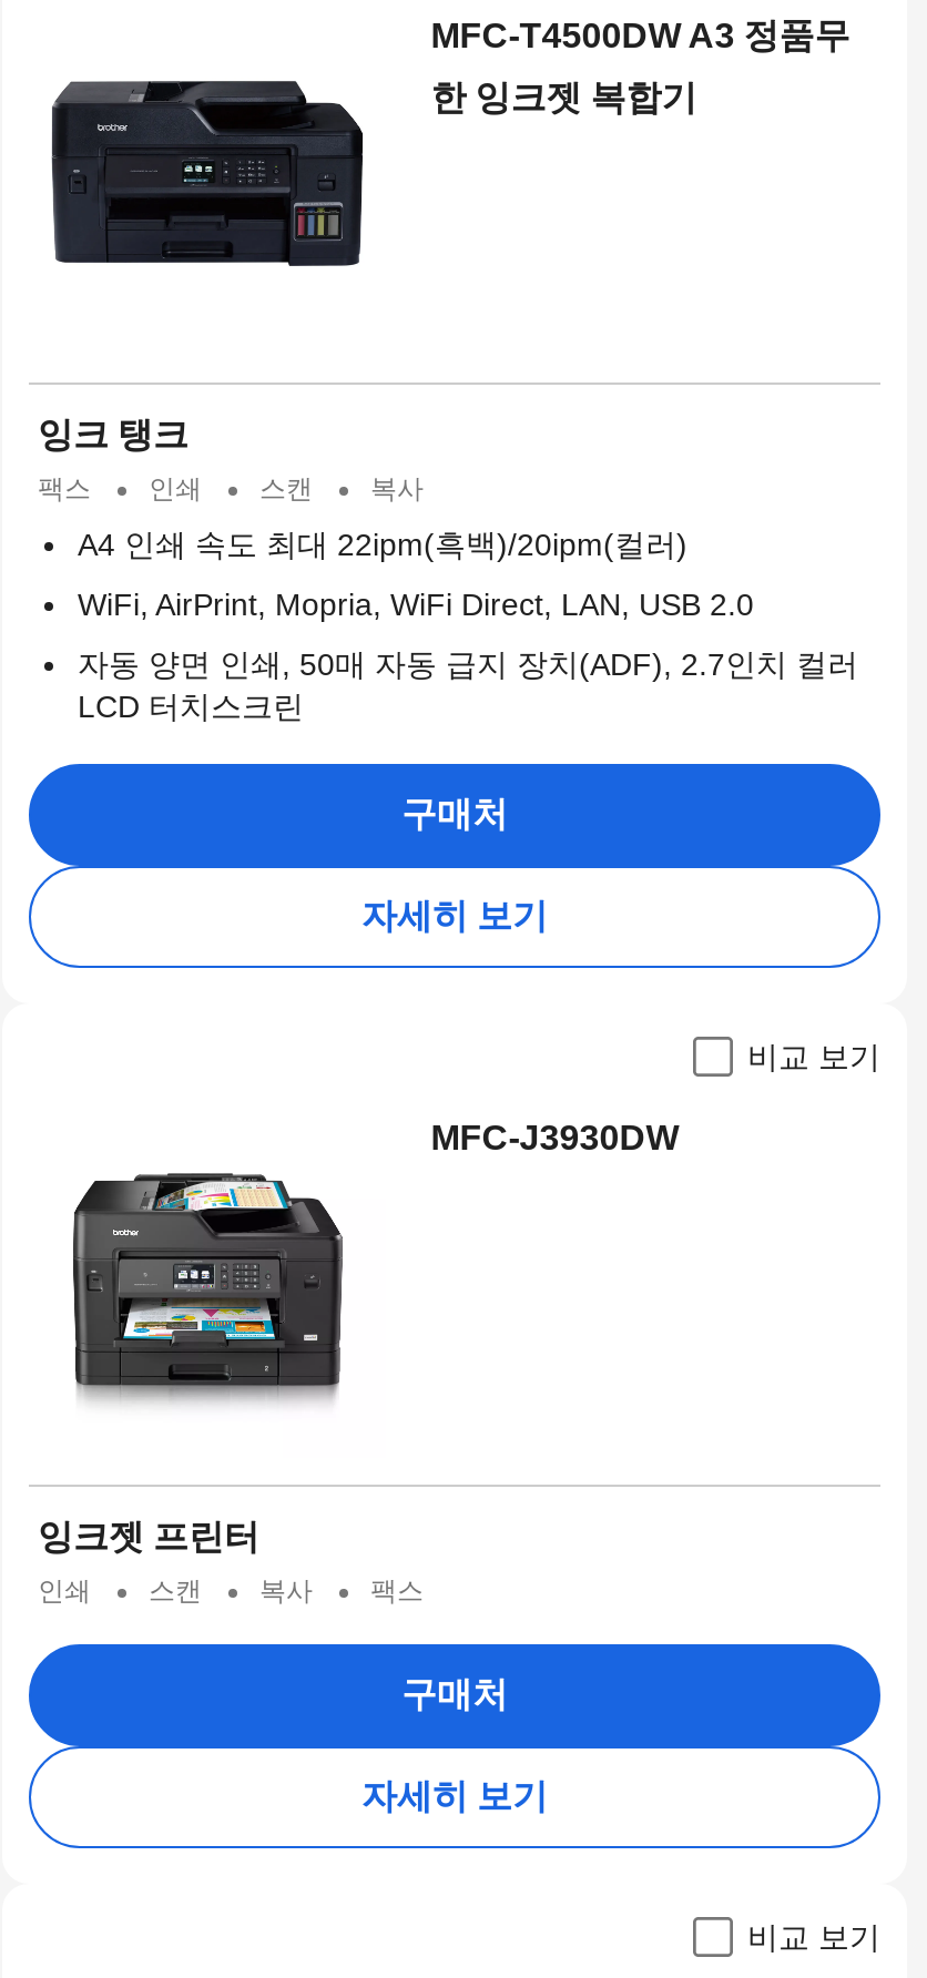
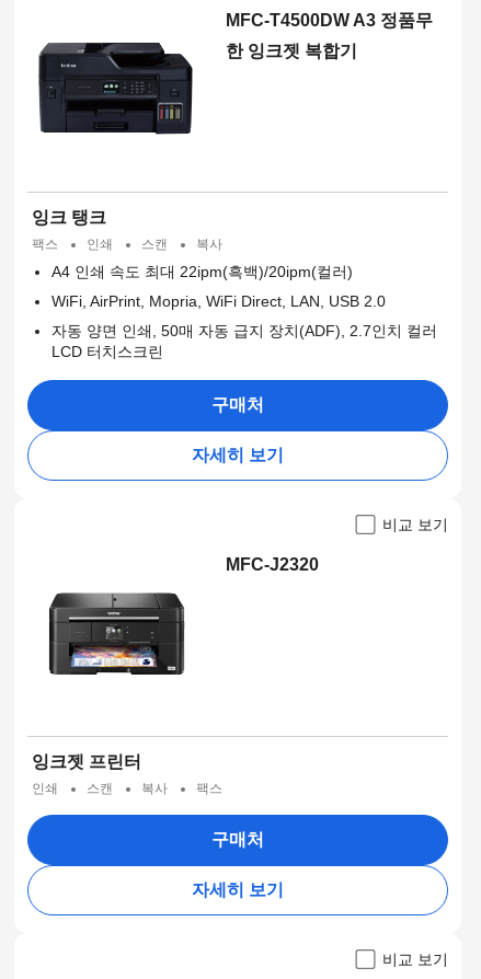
- MFC-J3930DW
+ MFC-J2320

- [image]
+ [image]
